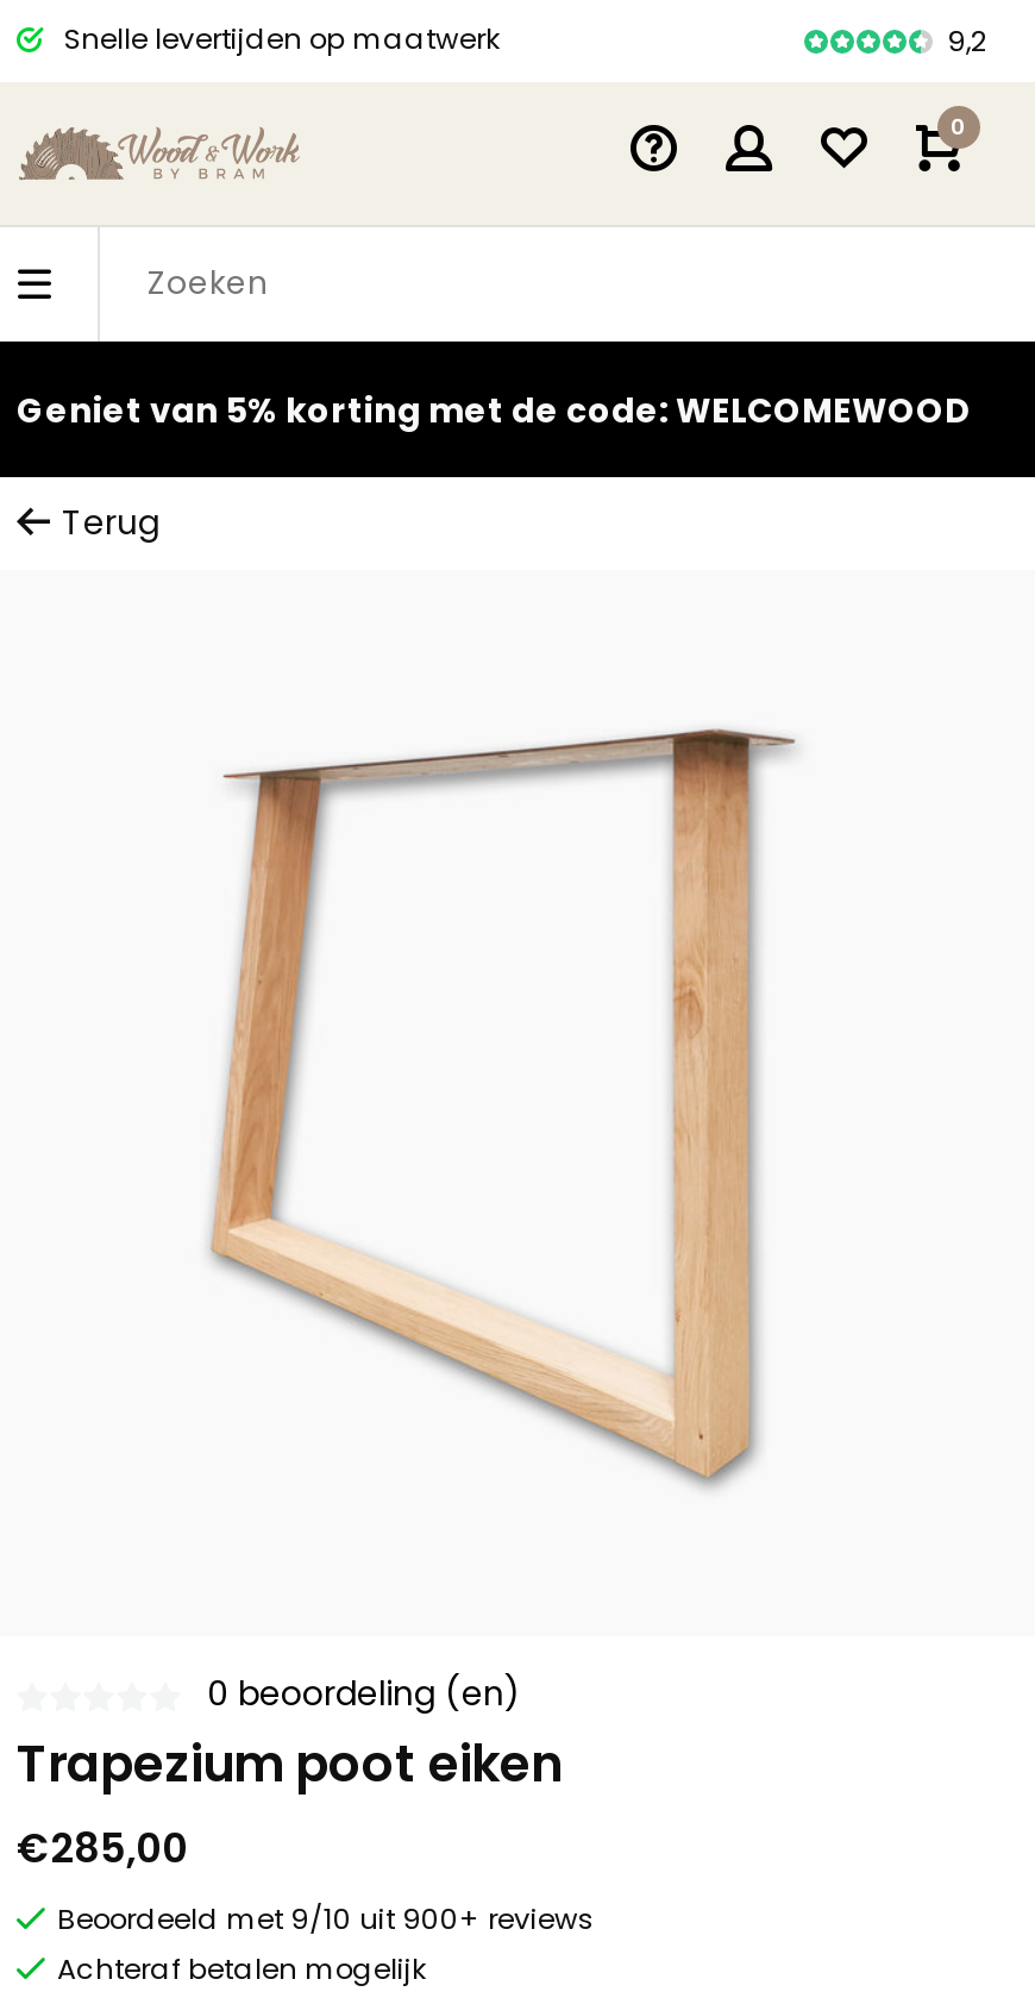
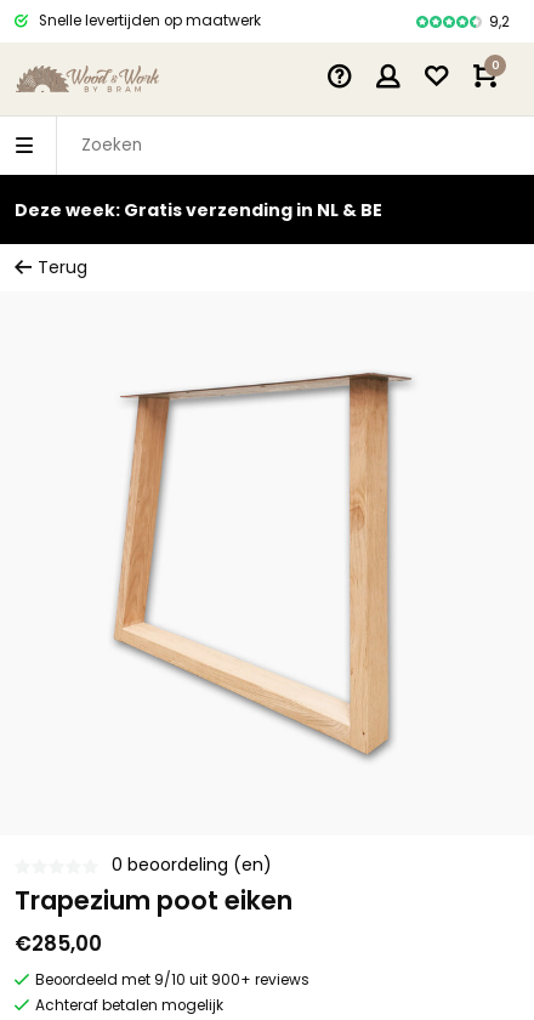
- Geniet van 5% korting met de code: WELCOMEWOOD
+ Deze week: Gratis verzending in NL & BE
